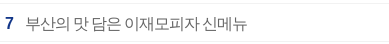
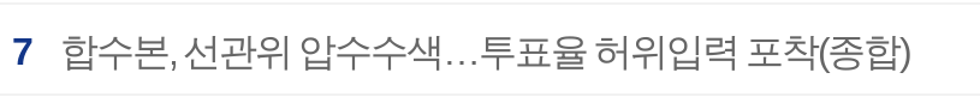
- 부산의 맛 담은 이재모피자 신메뉴
+ 합수본, 선관위 압수수색…투표율 허위입력 포착(종합)
